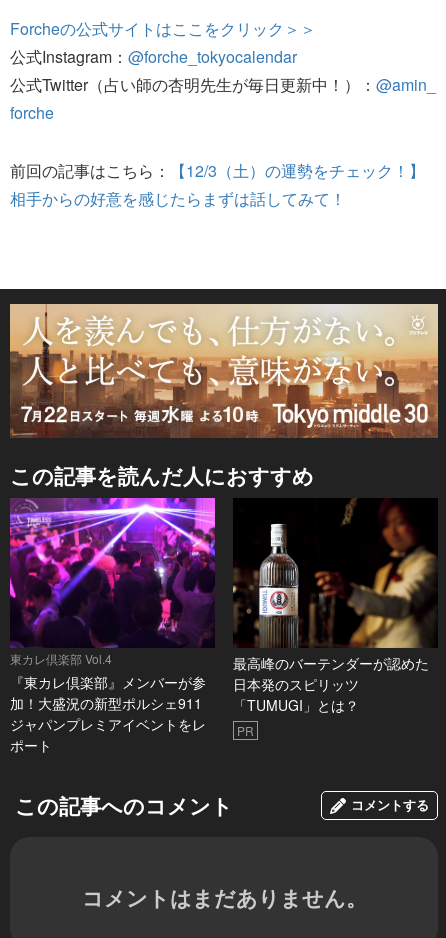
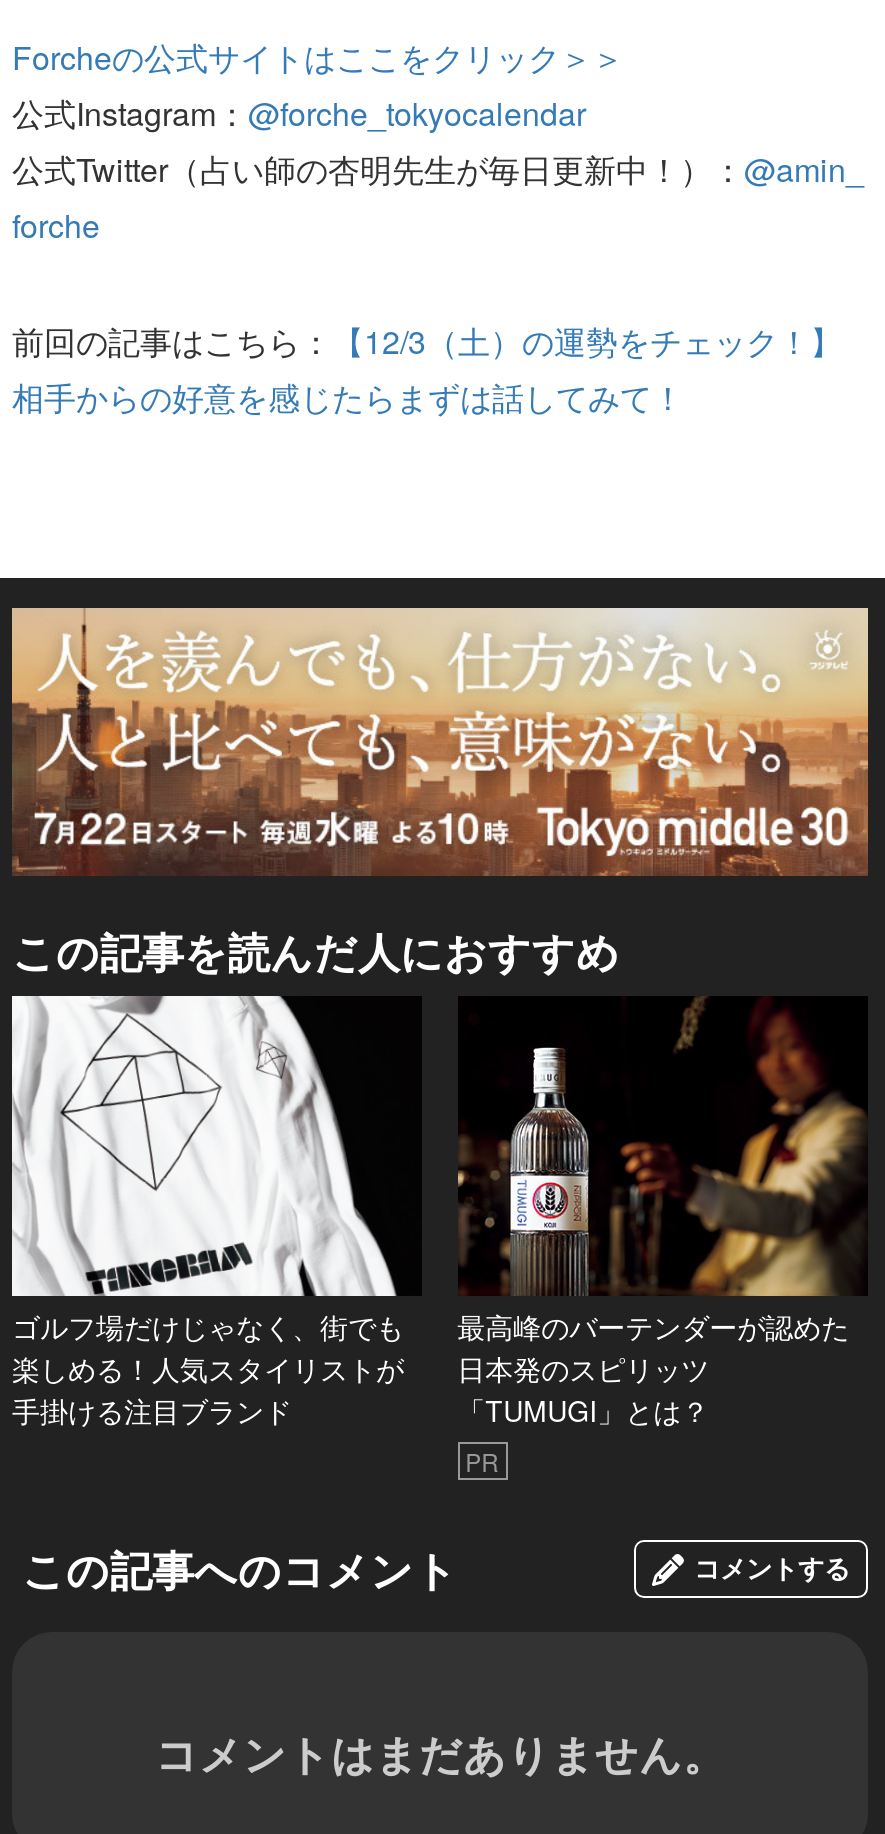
- [image]
- 東カレ倶楽部 Vol.4
- 『東カレ倶楽部』メンバーが参
- 加！大盛況の新型ポルシェ911
- ジャパンプレミアイベントをレ
- ポート
+ [image]
+ ゴルフ場だけじゃなく、街でも
+ 楽しめる！人気スタイリストが
+ 手掛ける注目ブランド
